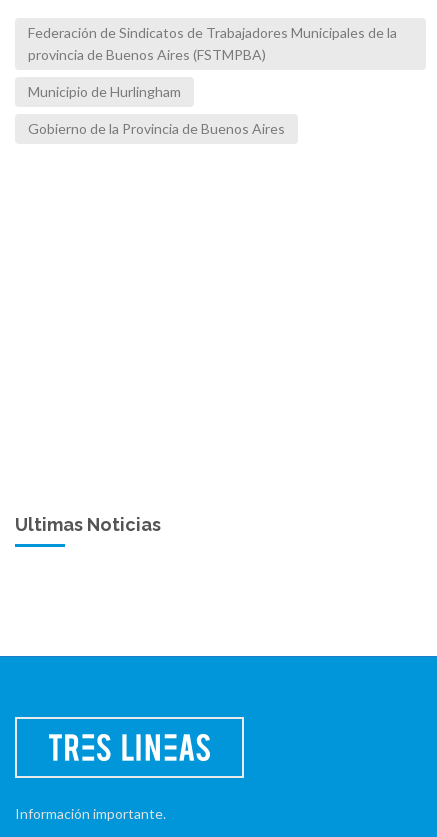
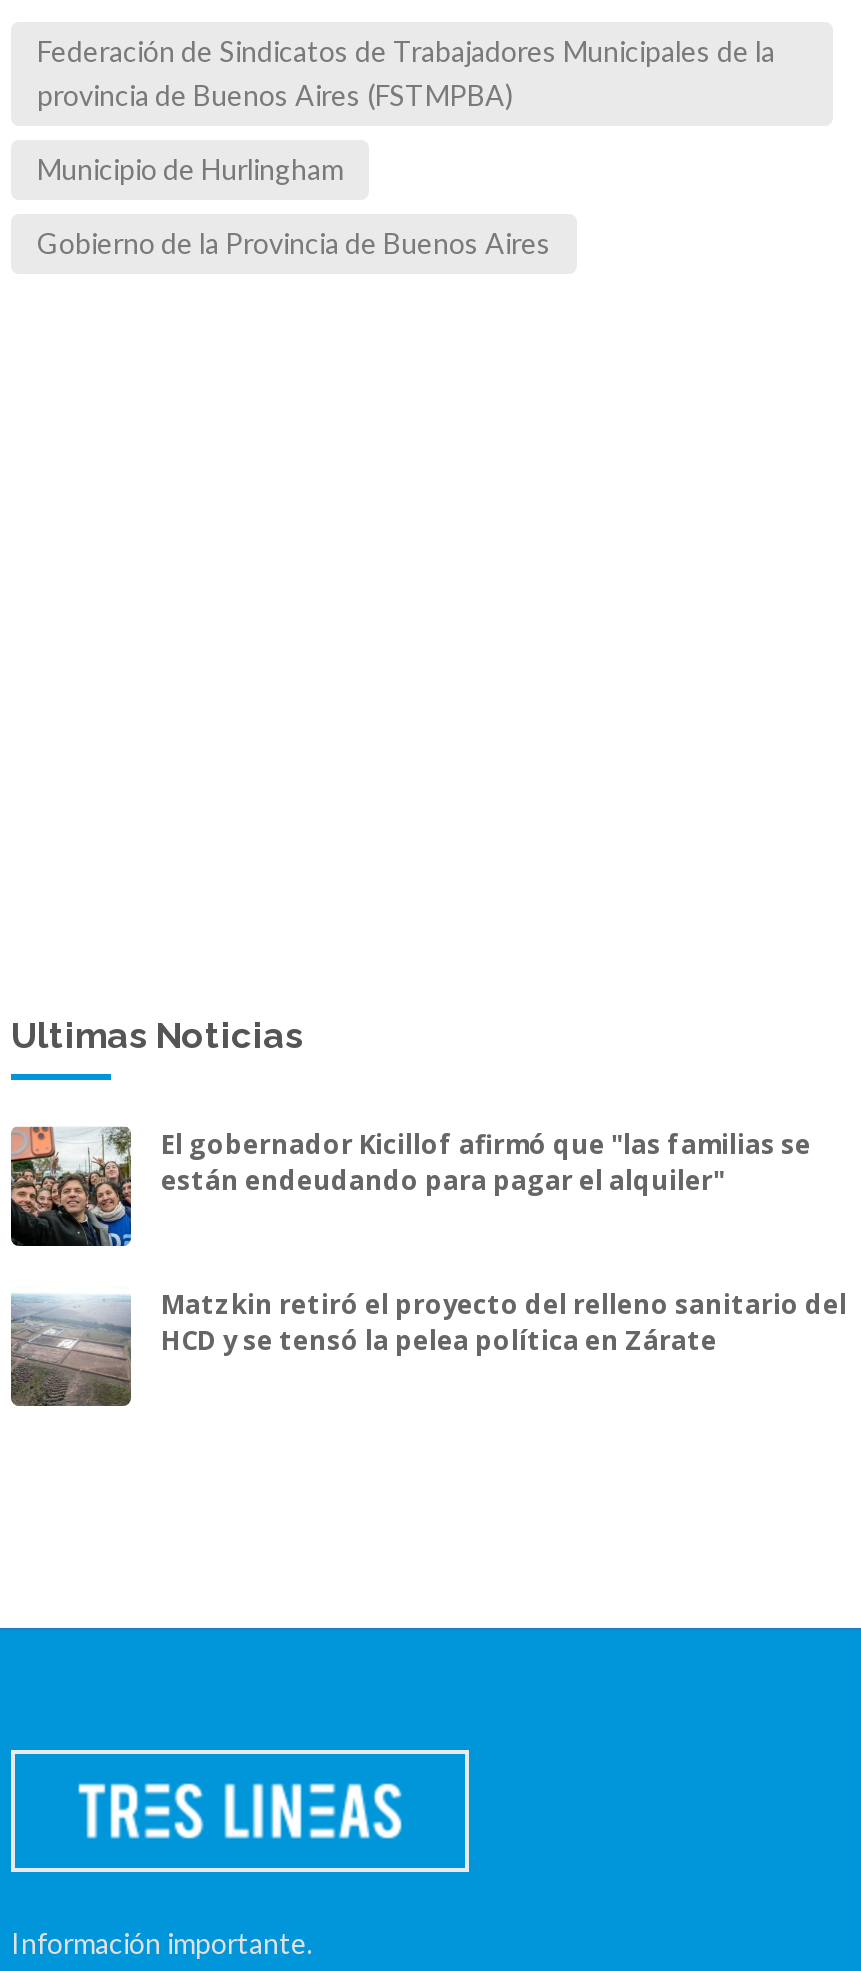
+ [image]
+ El gobernador Kicillof afirmó que "las familias se
+ están endeudando para pagar el alquiler"
+ Matzkin retiró el proyecto del relleno sanitario del
+ HCD y se tensó la pelea política en Zárate

+ [image]
